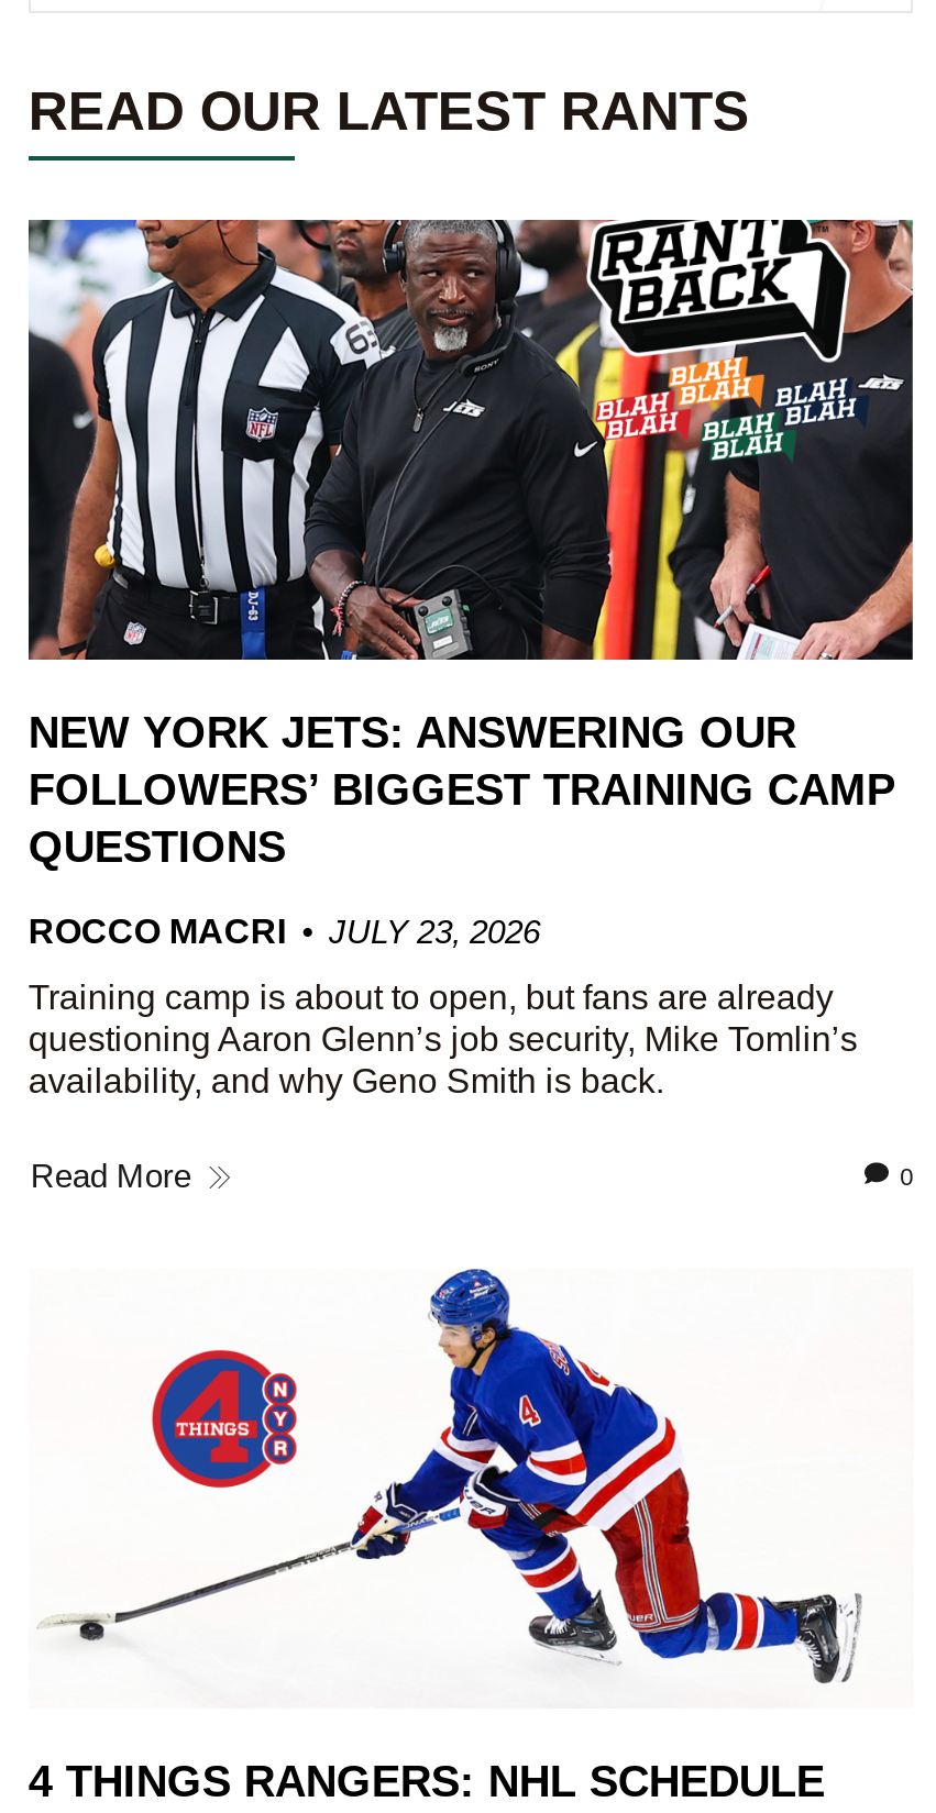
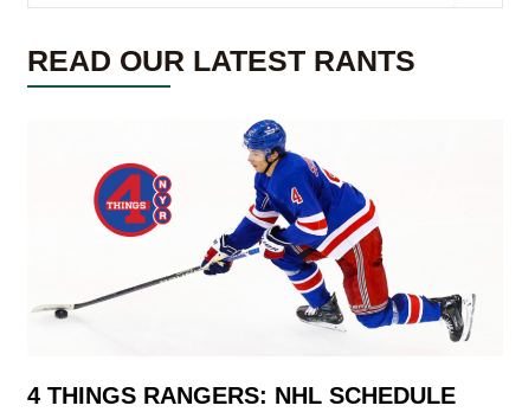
- [image]
- NEW YORK JETS: ANSWERING OUR
- FOLLOWERS’ BIGGEST TRAINING CAMP
- QUESTIONS
- ROCCO MACRI
- JULY 23, 2026
- Training camp is about to open, but fans are already
- questioning Aaron Glenn’s job security, Mike Tomlin’s
- availability, and why Geno Smith is back.
- Read More
- 0
